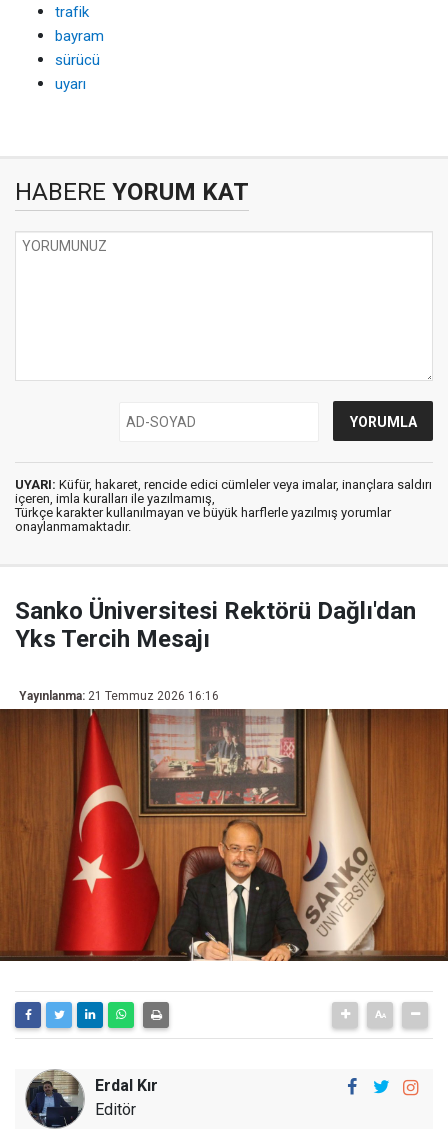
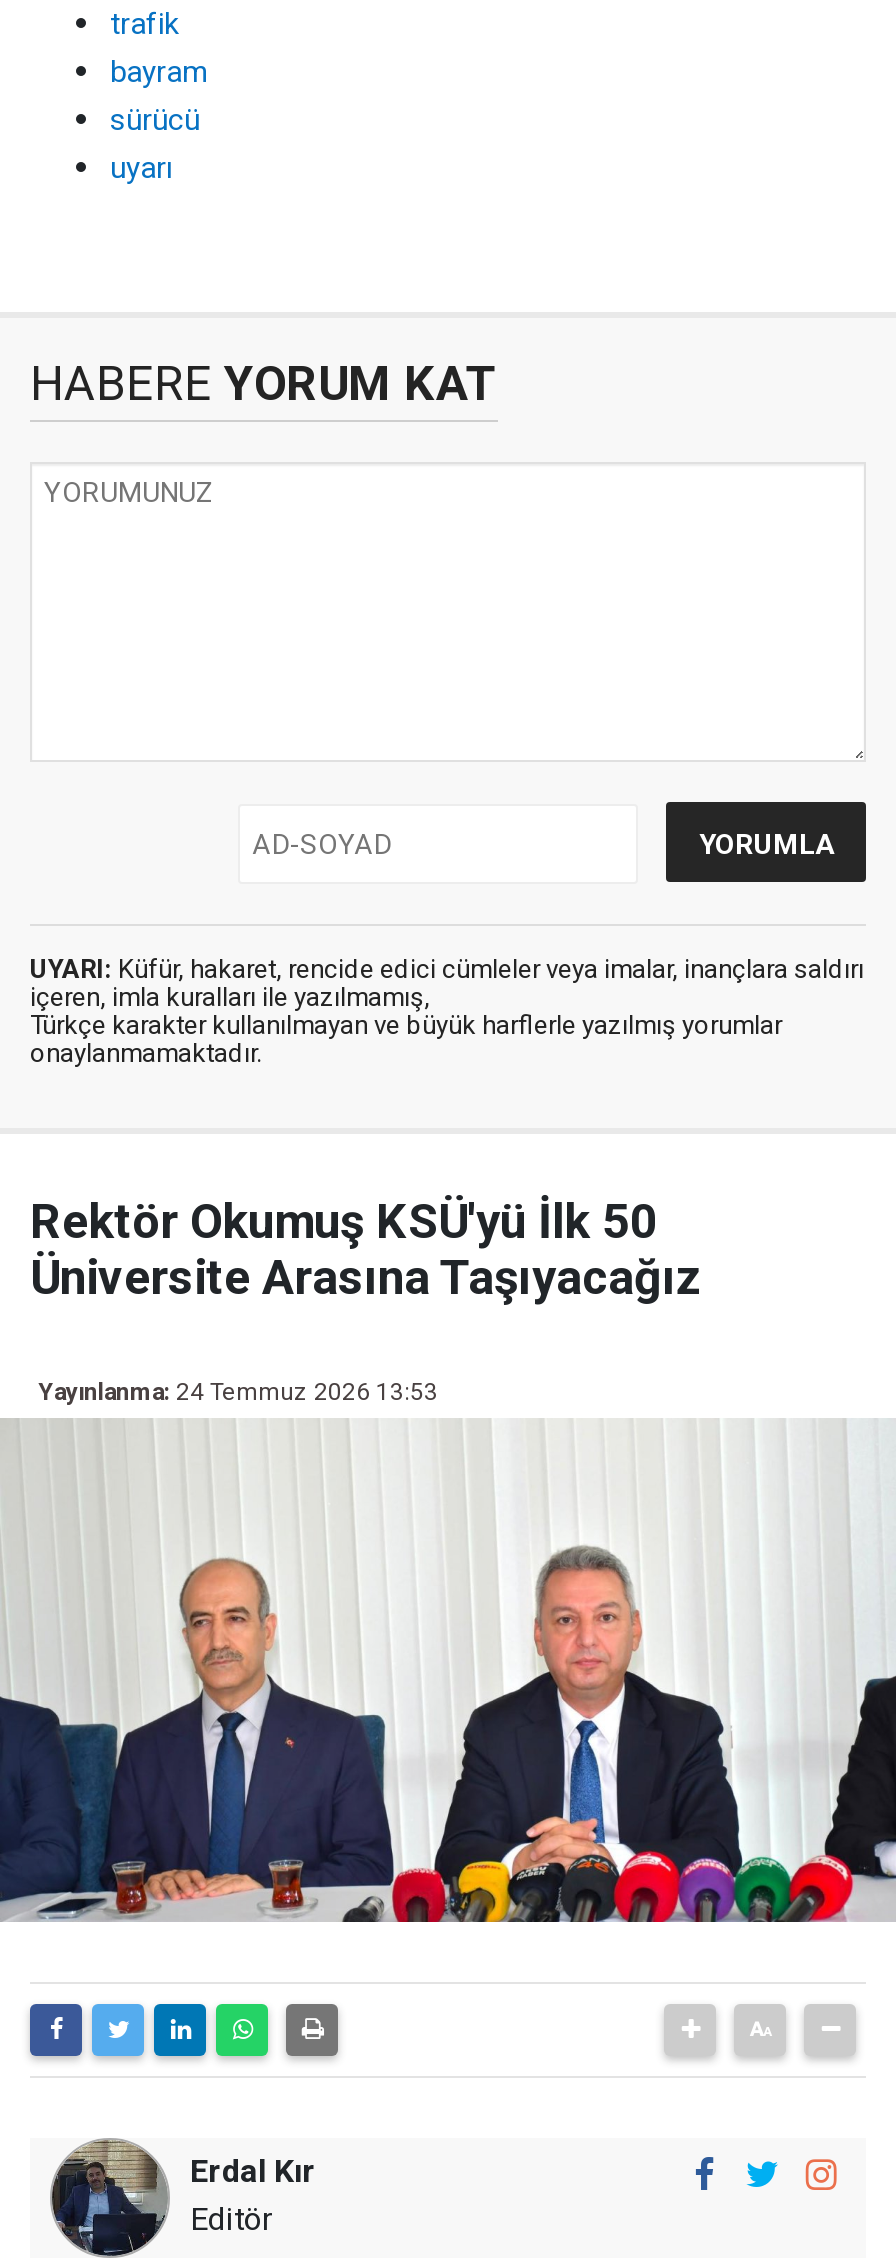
- Sanko Üniversitesi Rektörü Dağlı'dan
- Yks Tercih Mesajı
+ Rektör Okumuş KSÜ'yü İlk 50
+ Üniversite Arasına Taşıyacağız

- Yayınlanma: 21 Temmuz 2026 16:16
+ Yayınlanma: 24 Temmuz 2026 13:53

- [image]
+ [image]
